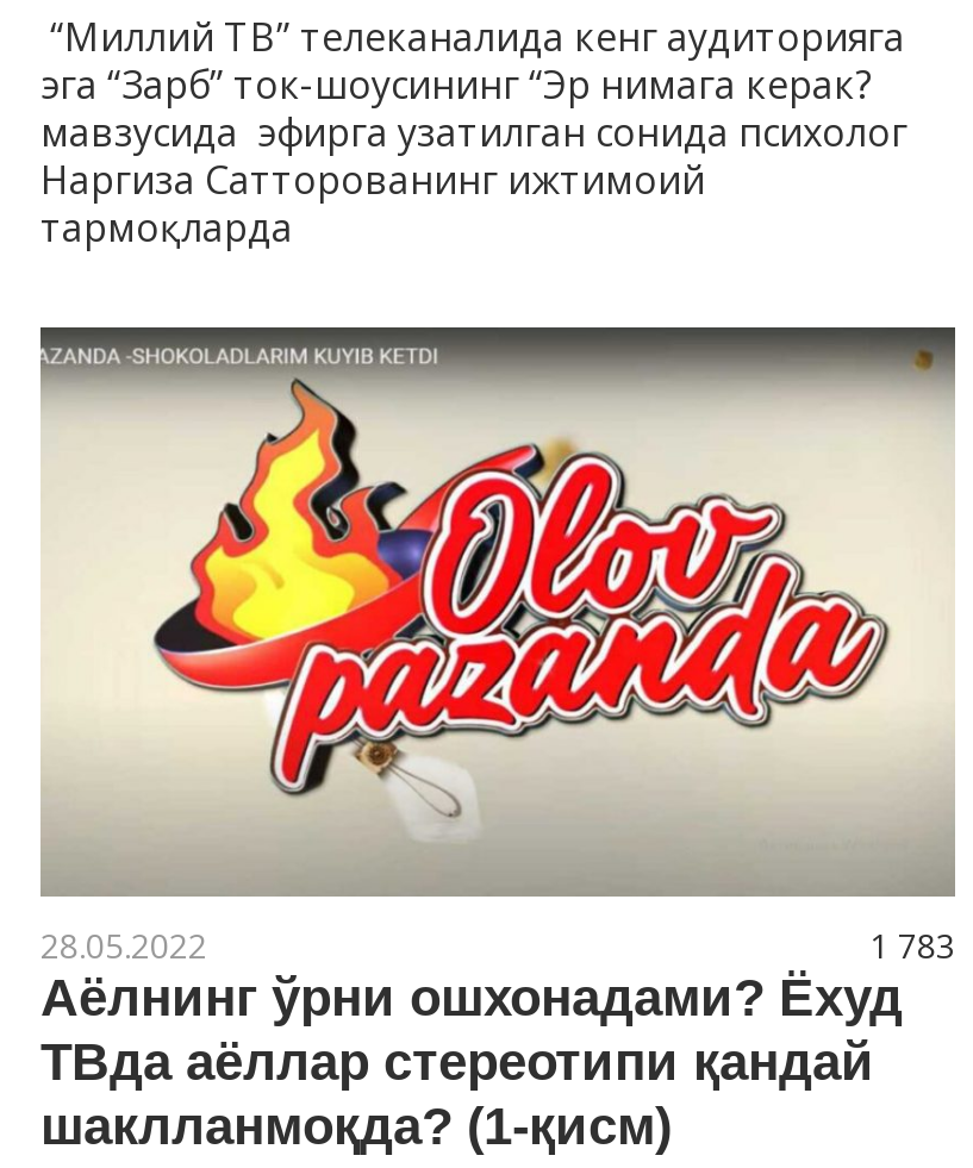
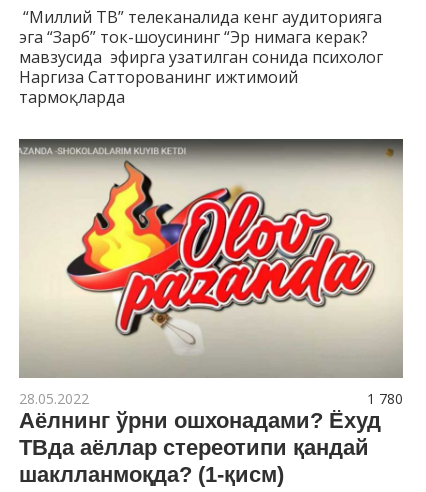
- 1 783
+ 1 780
